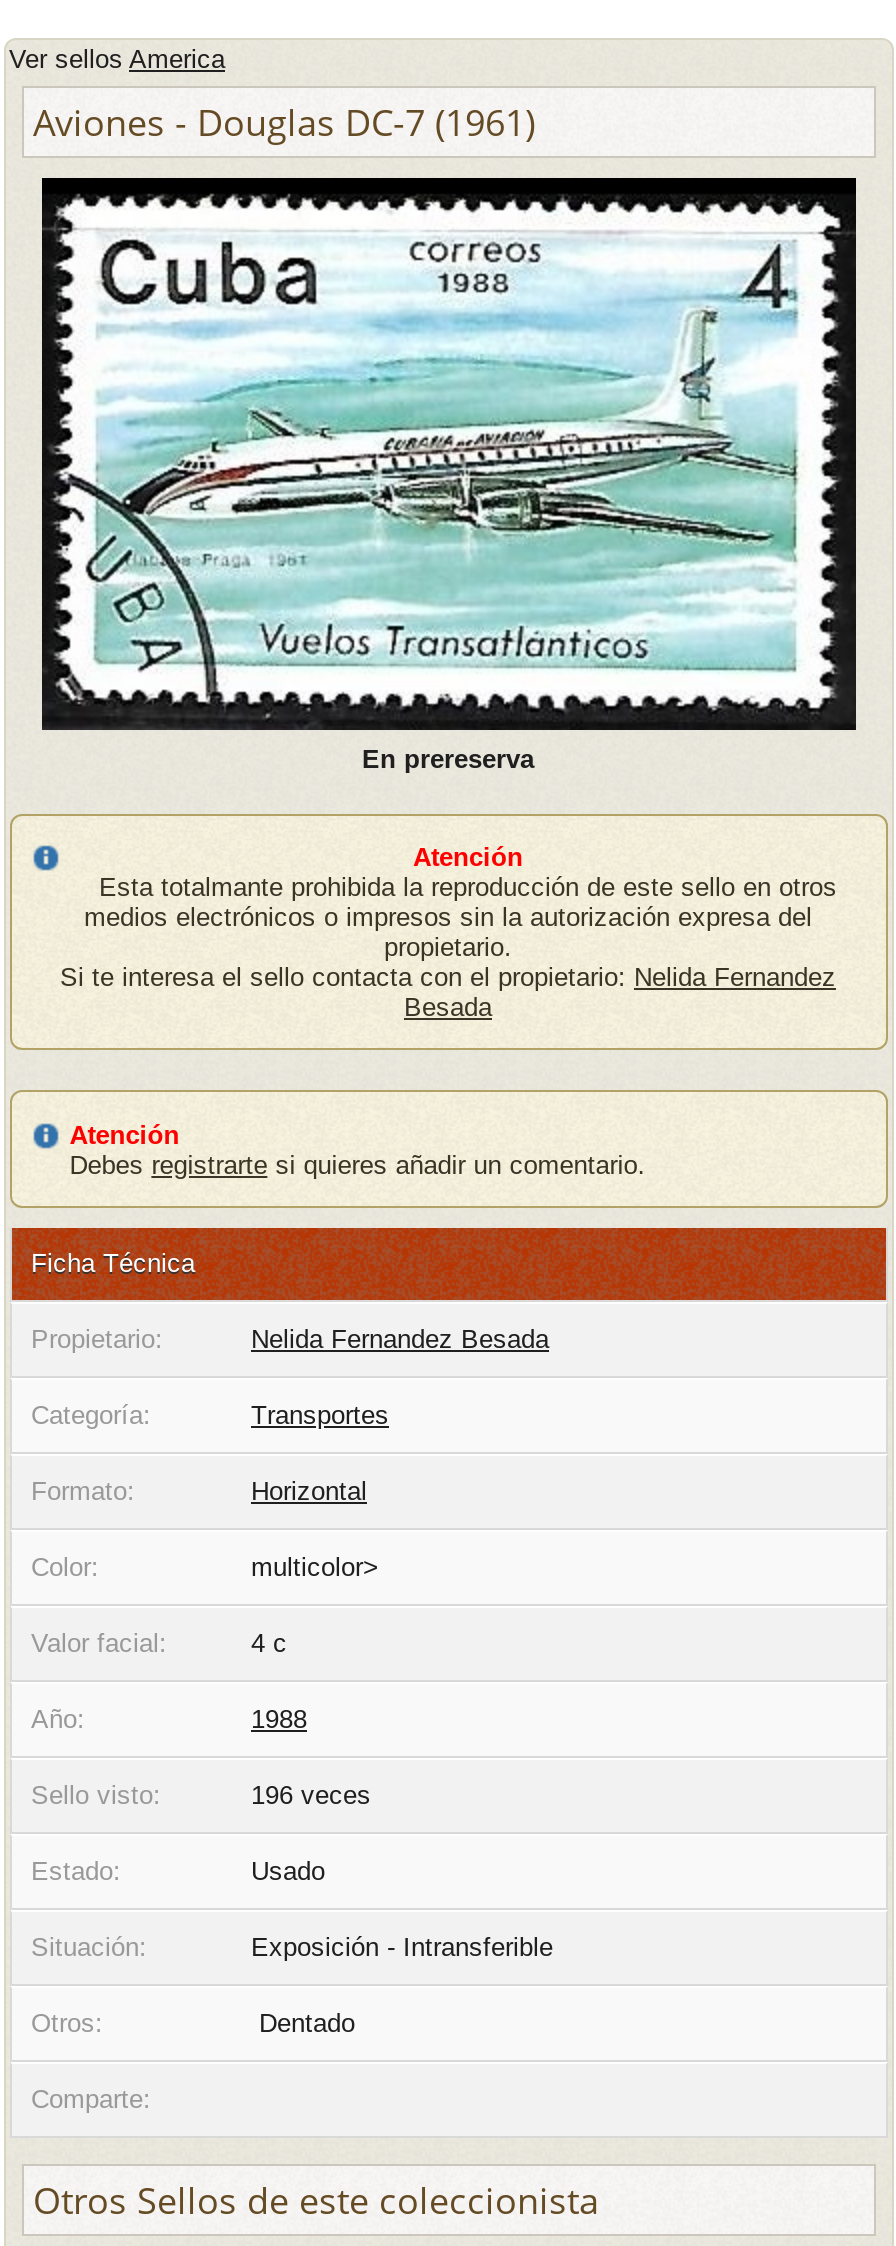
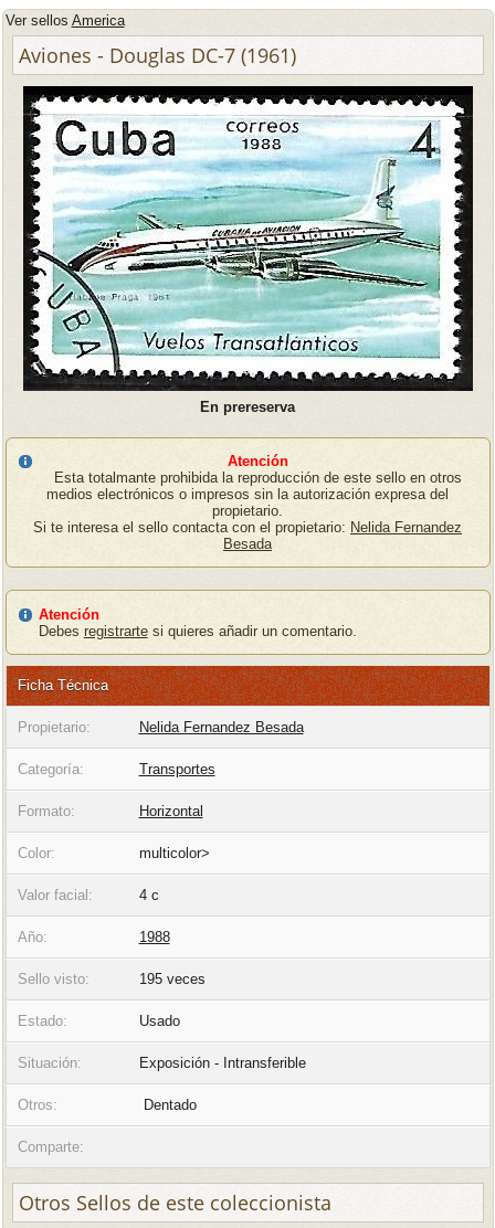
- 196 veces
+ 195 veces
